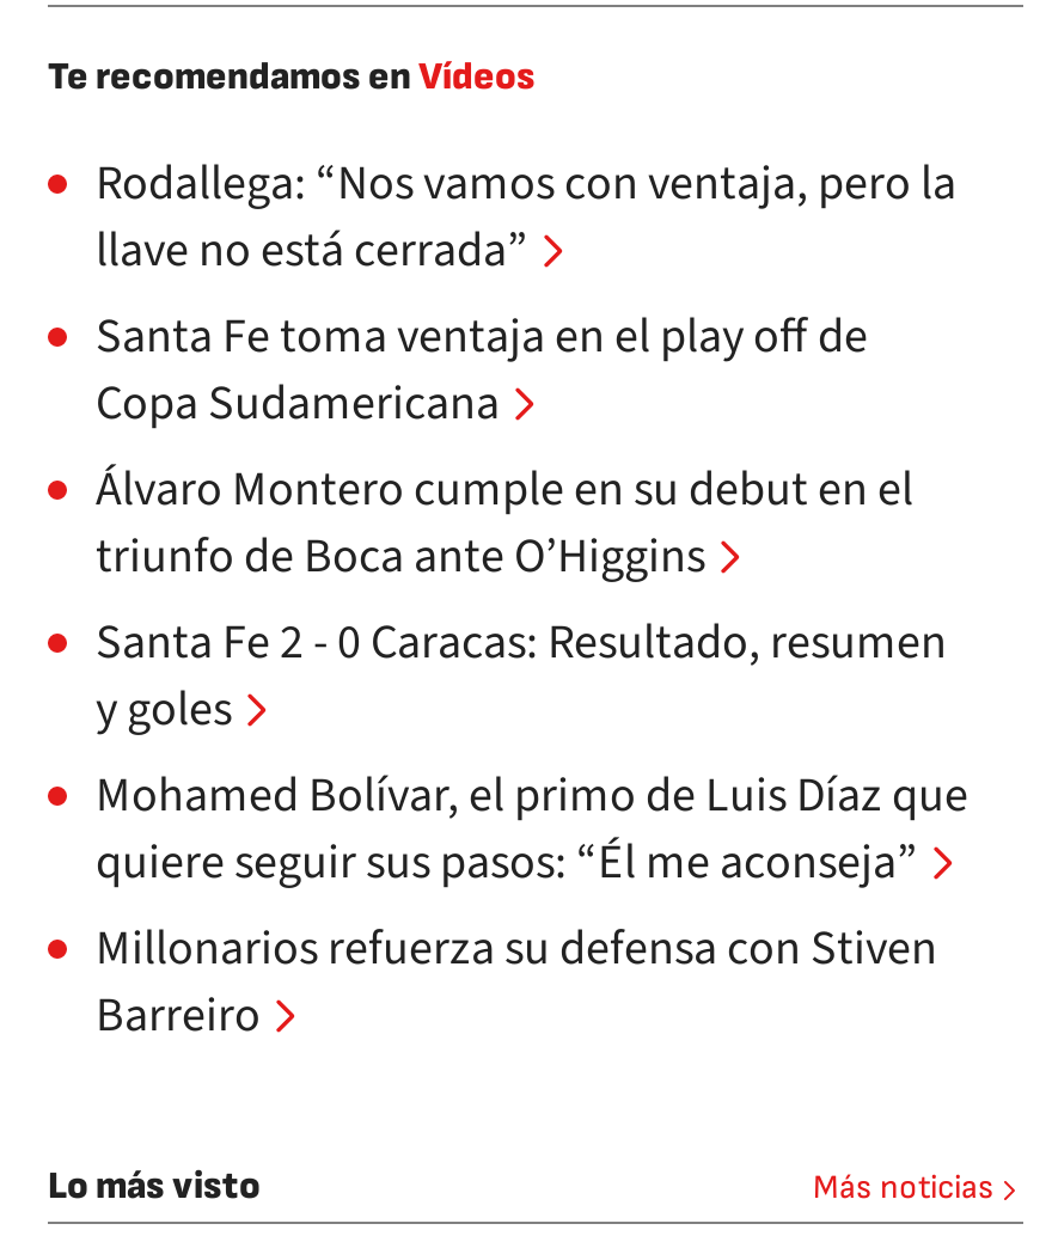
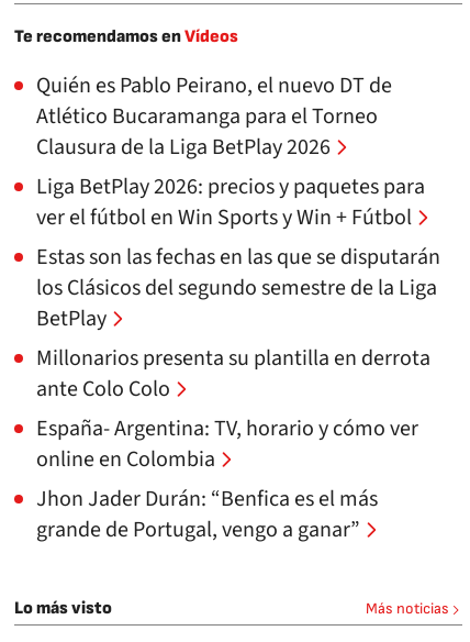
- Rodallega: “Nos vamos con ventaja, pero la
- llave no está cerrada”
- Santa Fe toma ventaja en el play off de
- Copa Sudamericana
- Álvaro Montero cumple en su debut en el
- triunfo de Boca ante O’Higgins
- Santa Fe 2 - 0 Caracas: Resultado, resumen
- y goles
- Mohamed Bolívar, el primo de Luis Díaz que
- quiere seguir sus pasos: “Él me aconseja”
- Millonarios refuerza su defensa con Stiven
- Barreiro
+ Quién es Pablo Peirano, el nuevo DT de
+ Atlético Bucaramanga para el Torneo
+ Clausura de la Liga BetPlay 2026
+ Liga BetPlay 2026: precios y paquetes para
+ ver el fútbol en Win Sports y Win + Fútbol
+ Estas son las fechas en las que se disputarán
+ los Clásicos del segundo semestre de la Liga
+ BetPlay
+ Millonarios presenta su plantilla en derrota
+ ante Colo Colo
+ España- Argentina: TV, horario y cómo ver
+ online en Colombia
+ Jhon Jader Durán: “Benfica es el más
+ grande de Portugal, vengo a ganar”
